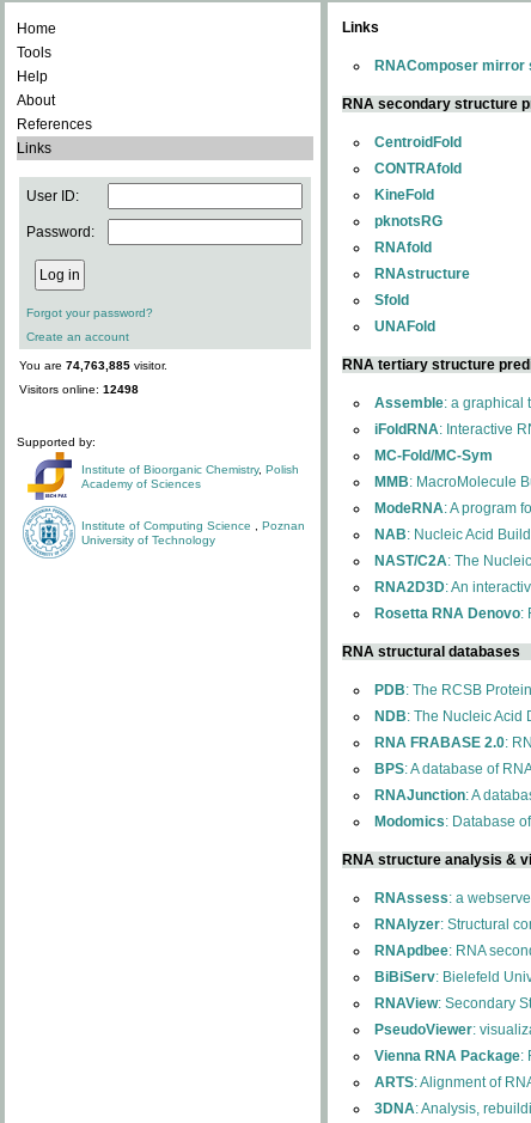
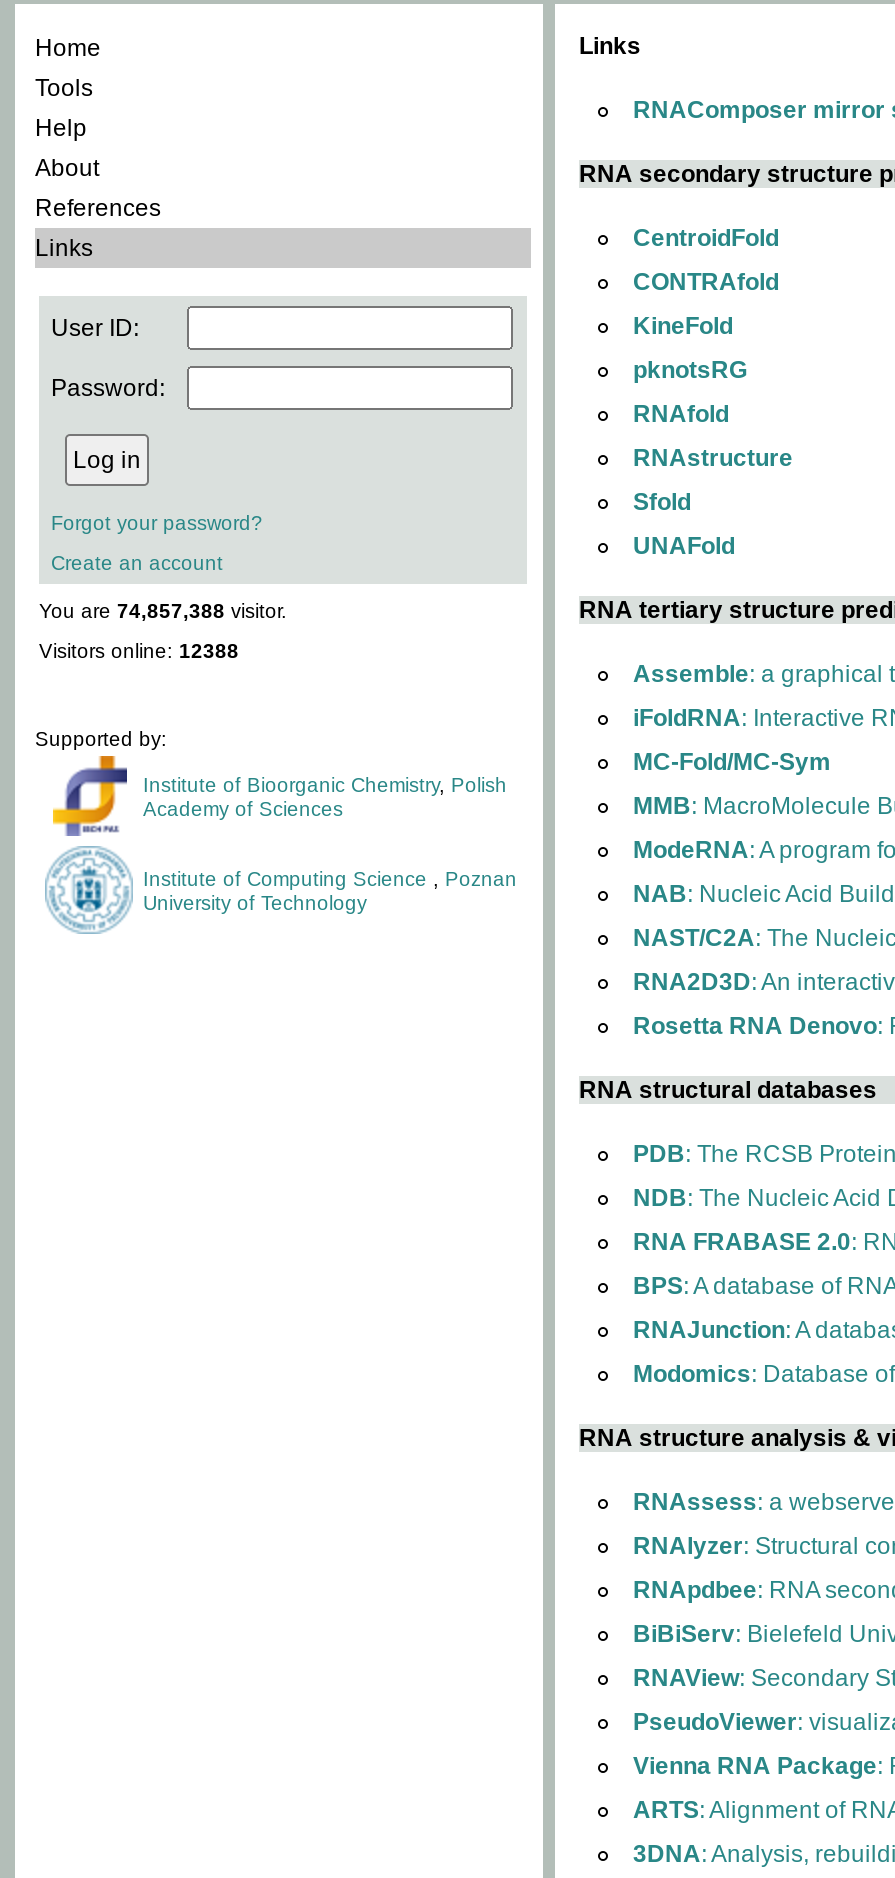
- You are 74,763,885 visitor.
+ You are 74,857,388 visitor.

- Visitors online: 12498
+ Visitors online: 12388
